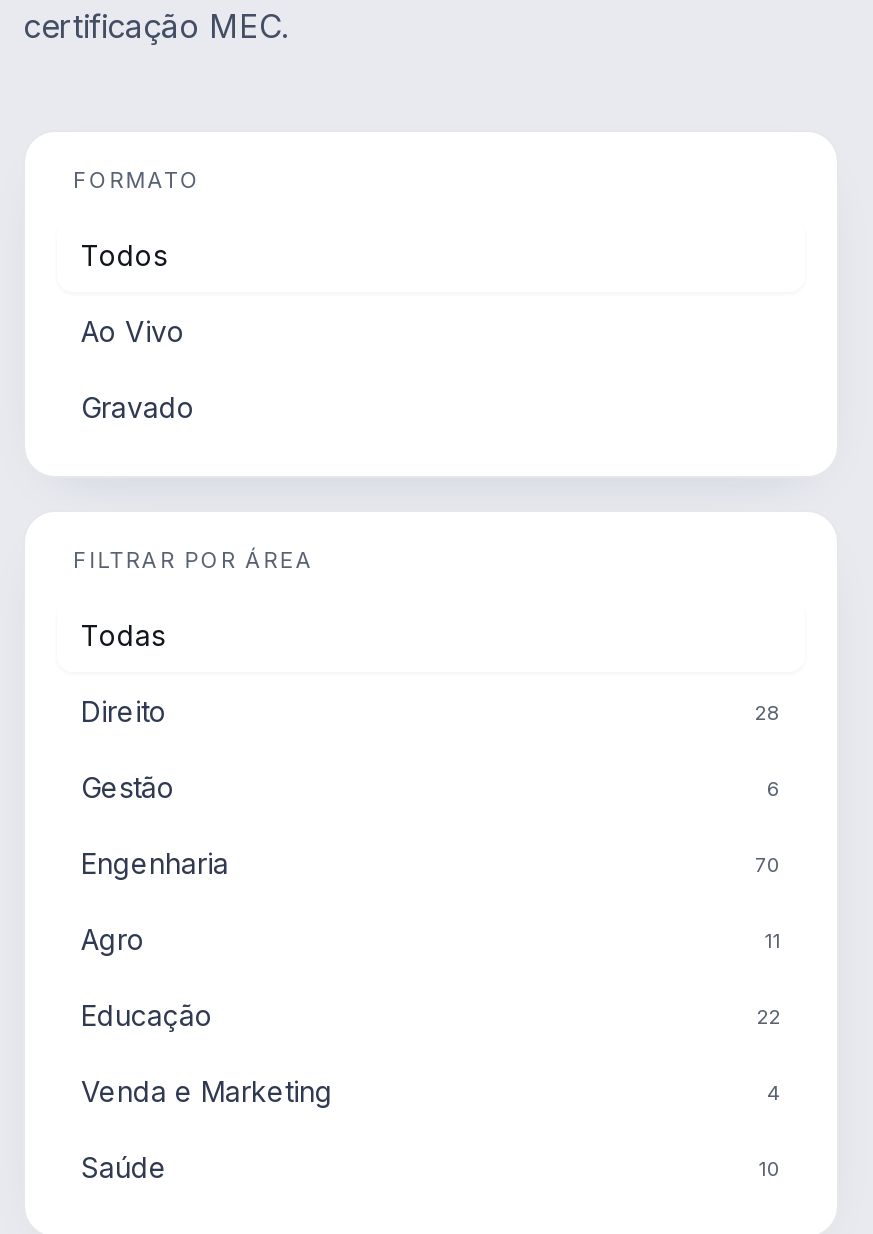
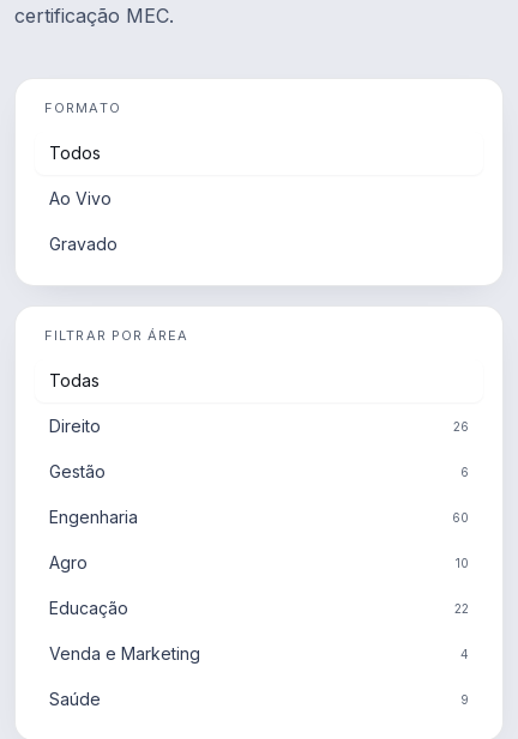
- 28
+ 26

- 70
+ 60

- 11
+ 10

- 10
+ 9
